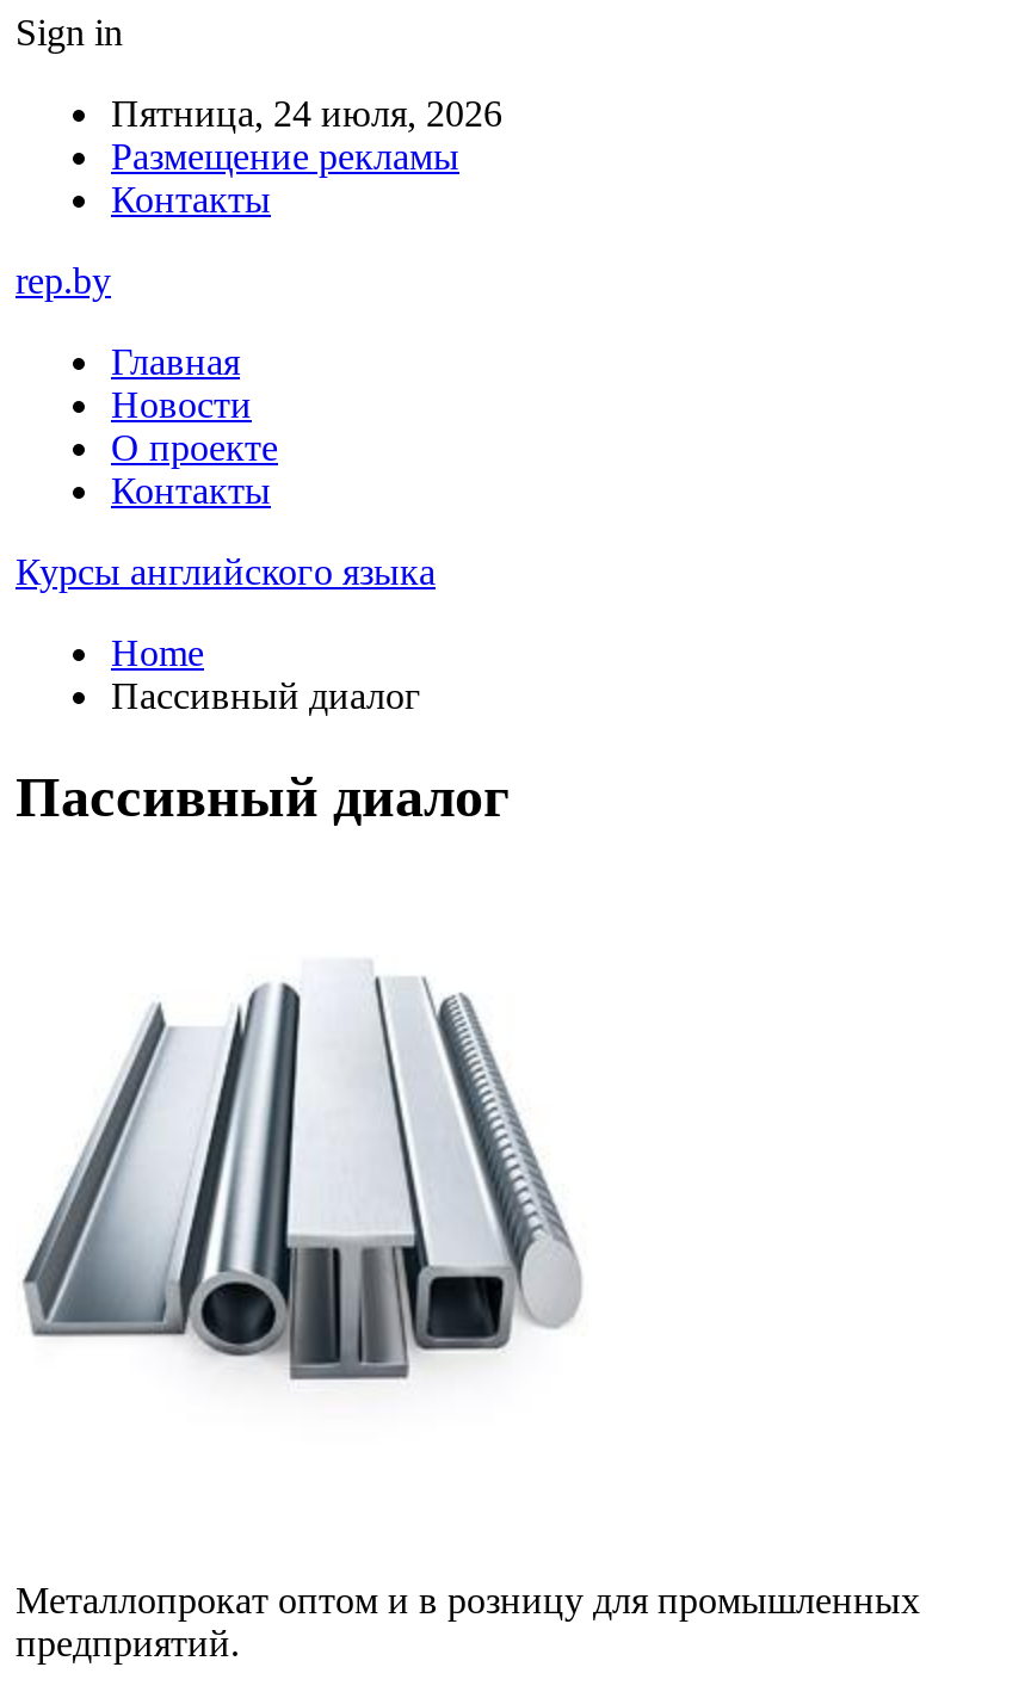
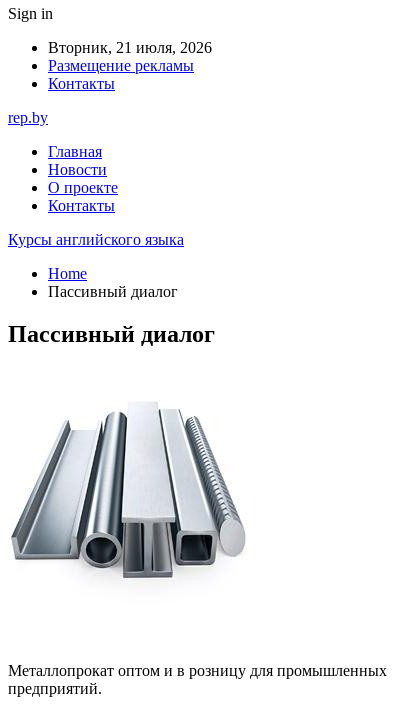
- Пятница, 24 июля, 2026
+ Вторник, 21 июля, 2026
